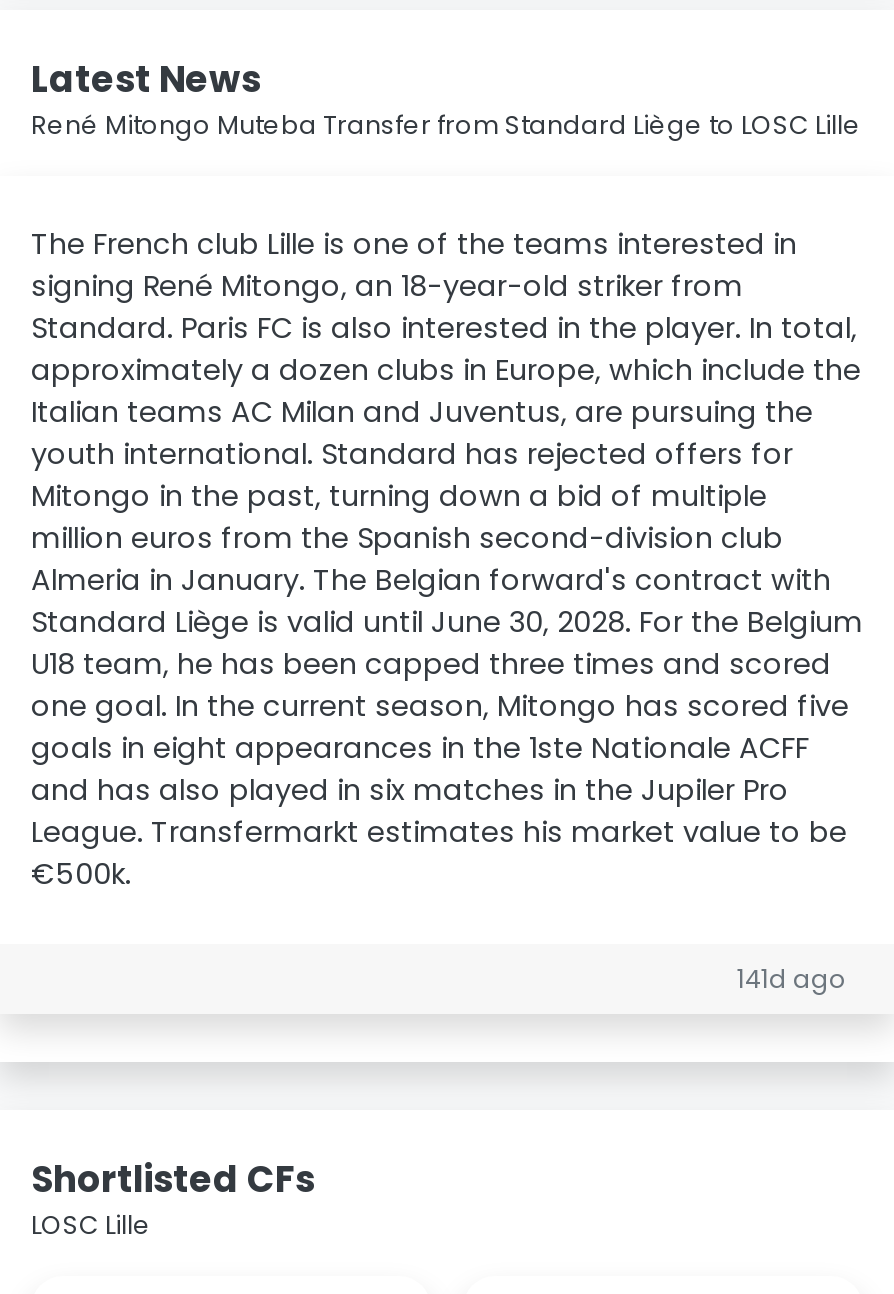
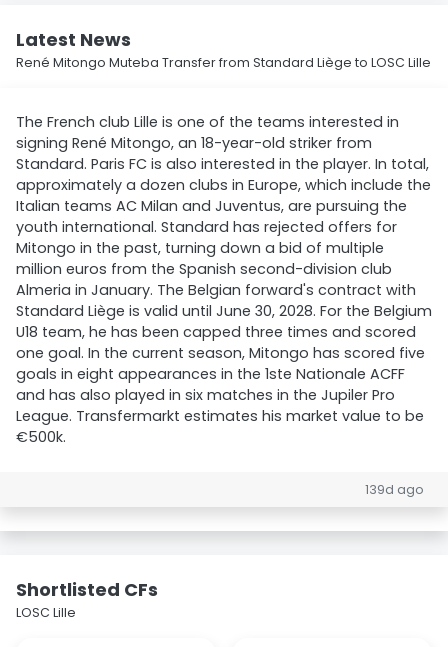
- 141d ago
+ 139d ago
